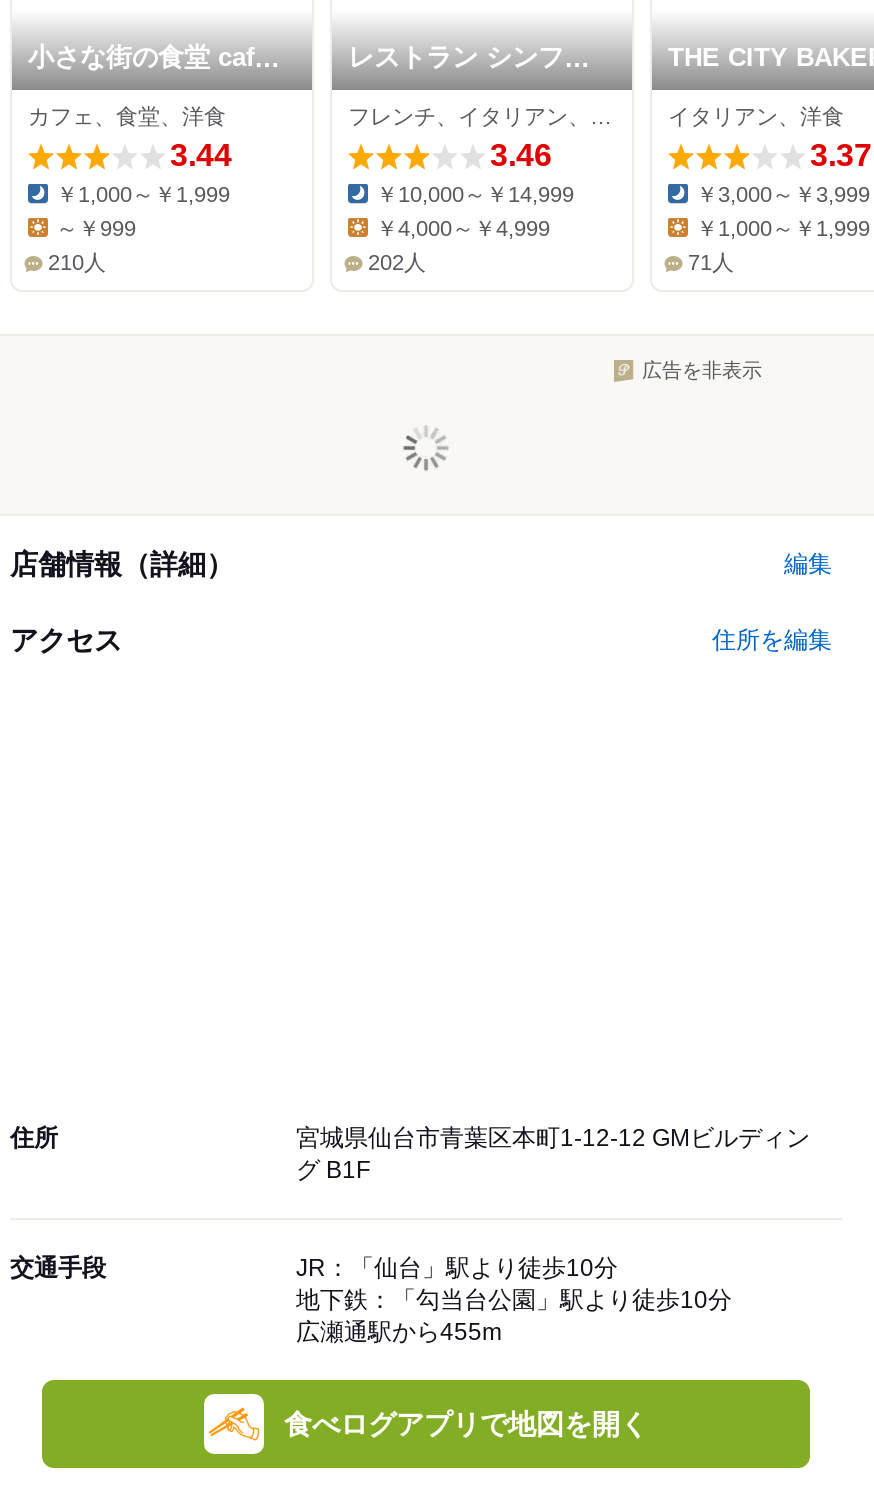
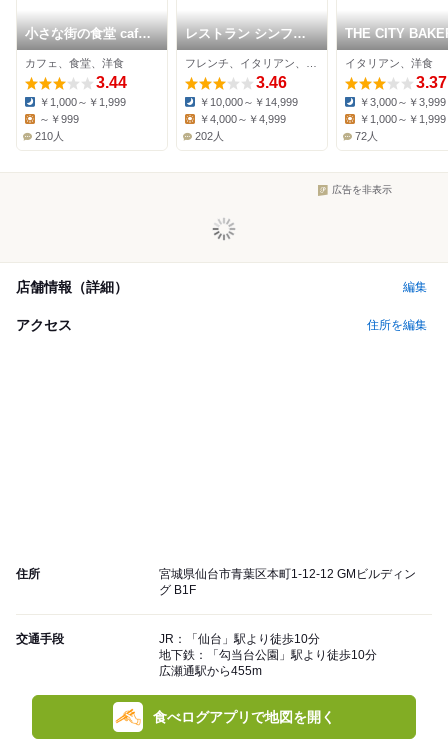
- 71人
+ 72人
